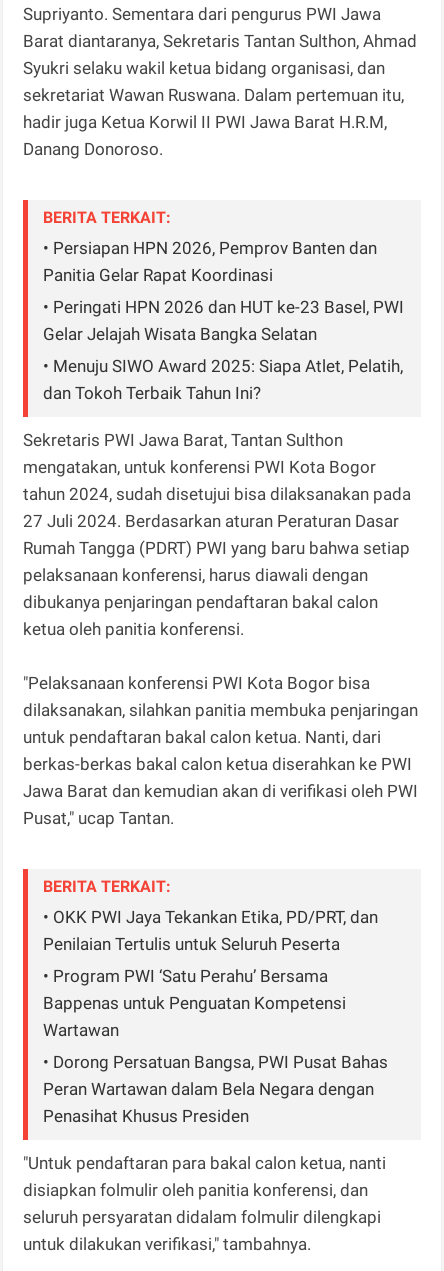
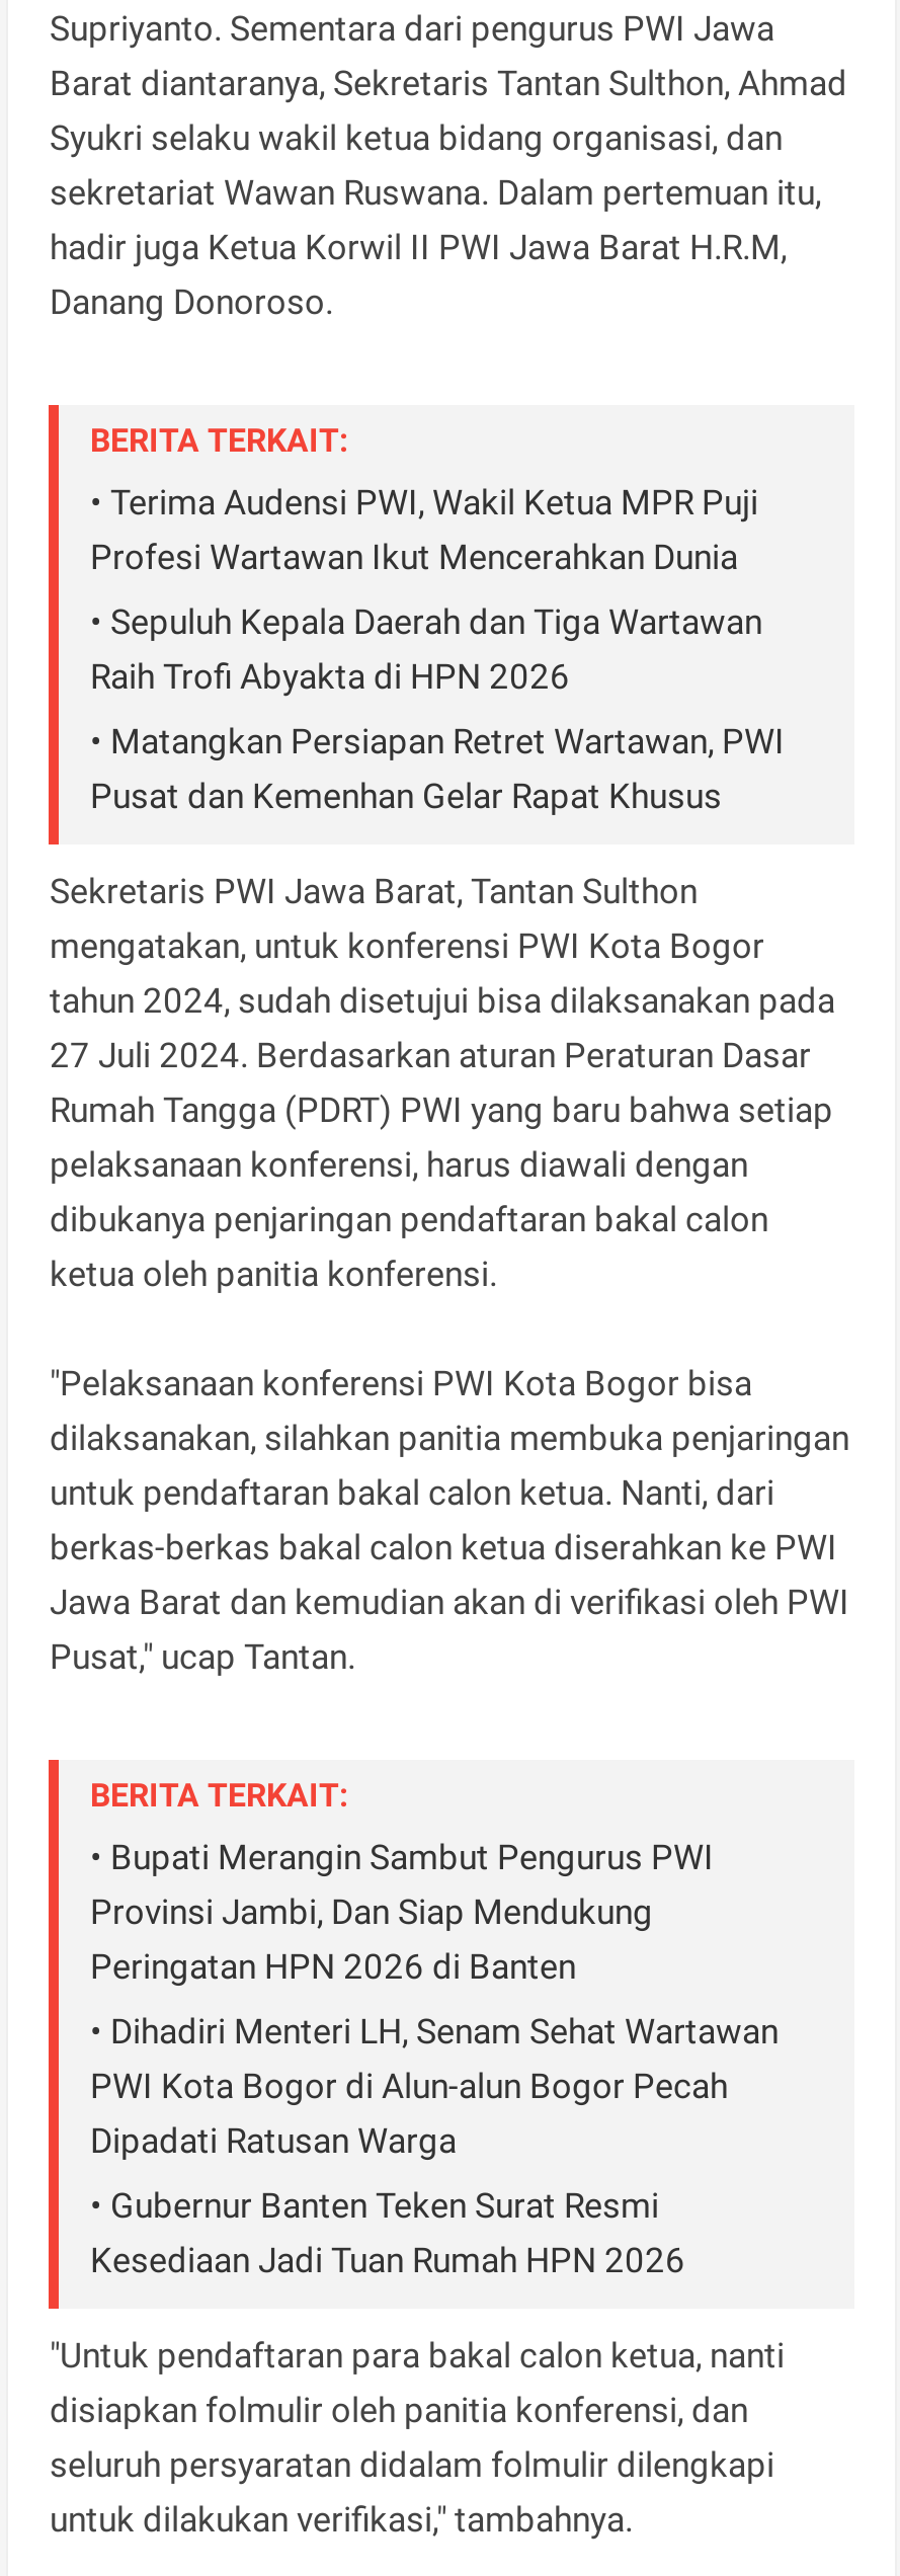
- • Persiapan HPN 2026, Pemprov Banten dan
- Panitia Gelar Rapat Koordinasi
+ • Terima Audensi PWI, Wakil Ketua MPR Puji
+ Profesi Wartawan Ikut Mencerahkan Dunia

- • Peringati HPN 2026 dan HUT ke-23 Basel, PWI
- Gelar Jelajah Wisata Bangka Selatan
+ • Sepuluh Kepala Daerah dan Tiga Wartawan
+ Raih Trofi Abyakta di HPN 2026

- • Menuju SIWO Award 2025: Siapa Atlet, Pelatih,
- dan Tokoh Terbaik Tahun Ini?
+ • Matangkan Persiapan Retret Wartawan, PWI
+ Pusat dan Kemenhan Gelar Rapat Khusus

- • OKK PWI Jaya Tekankan Etika, PD/PRT, dan
- Penilaian Tertulis untuk Seluruh Peserta
+ • Bupati Merangin Sambut Pengurus PWI
+ Provinsi Jambi, Dan Siap Mendukung
+ Peringatan HPN 2026 di Banten

- • Program PWI ‘Satu Perahu’ Bersama
- Bappenas untuk Penguatan Kompetensi
- Wartawan
+ • Dihadiri Menteri LH, Senam Sehat Wartawan
+ PWI Kota Bogor di Alun-alun Bogor Pecah
+ Dipadati Ratusan Warga

- • Dorong Persatuan Bangsa, PWI Pusat Bahas
- Peran Wartawan dalam Bela Negara dengan
- Penasihat Khusus Presiden
+ • Gubernur Banten Teken Surat Resmi
+ Kesediaan Jadi Tuan Rumah HPN 2026
